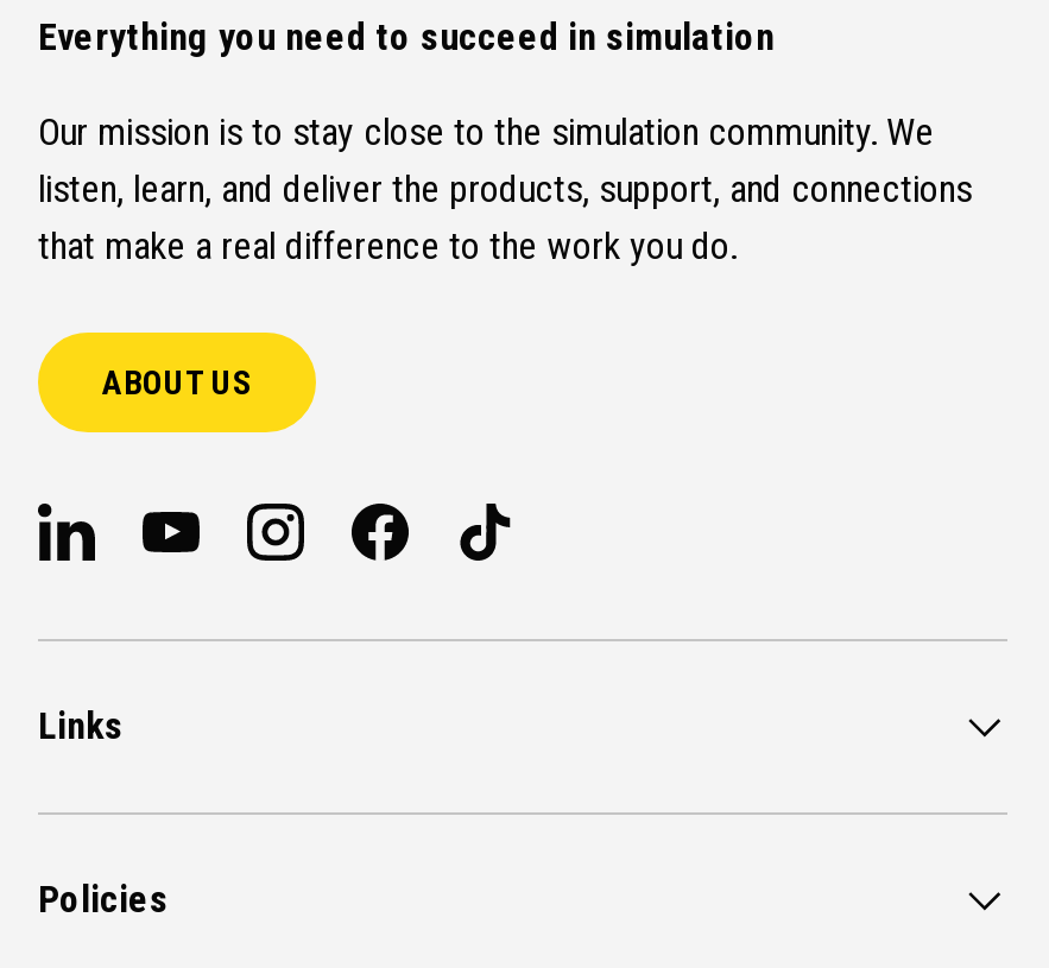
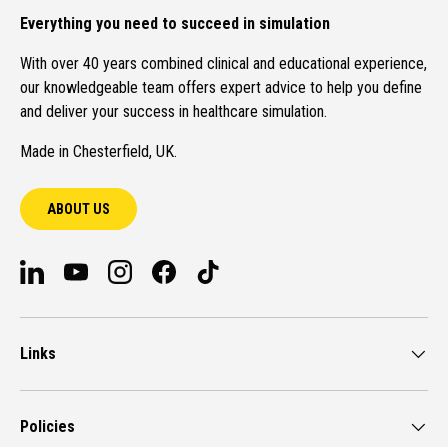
- Our mission is to stay close to the simulation community. We
- listen, learn, and deliver the products, support, and connections
- that make a real difference to the work you do.
+ With over 40 years combined clinical and educational experience,
+ our knowledgeable team offers expert advice to help you define
+ and deliver your success in healthcare simulation.
+ Made in Chesterfield, UK.
